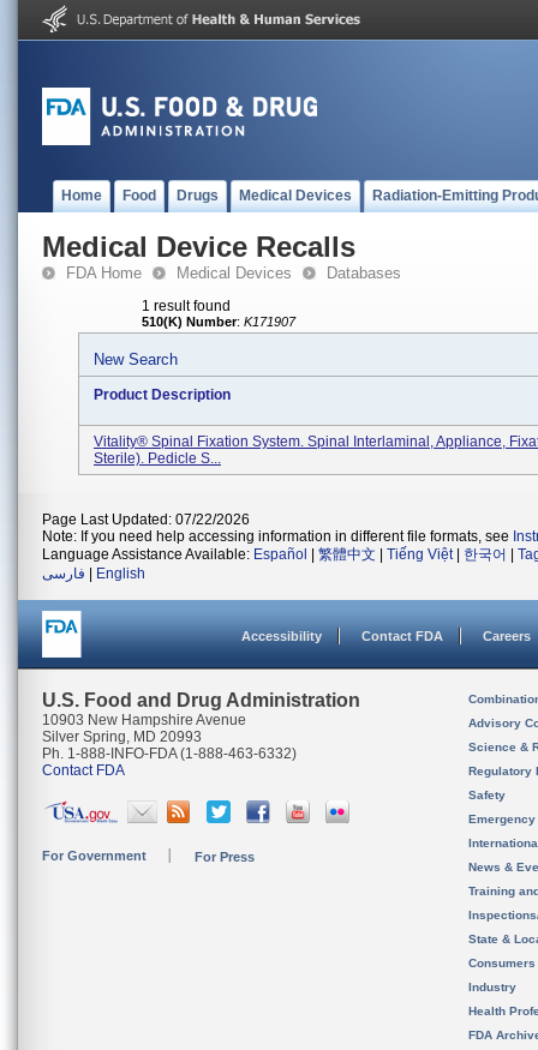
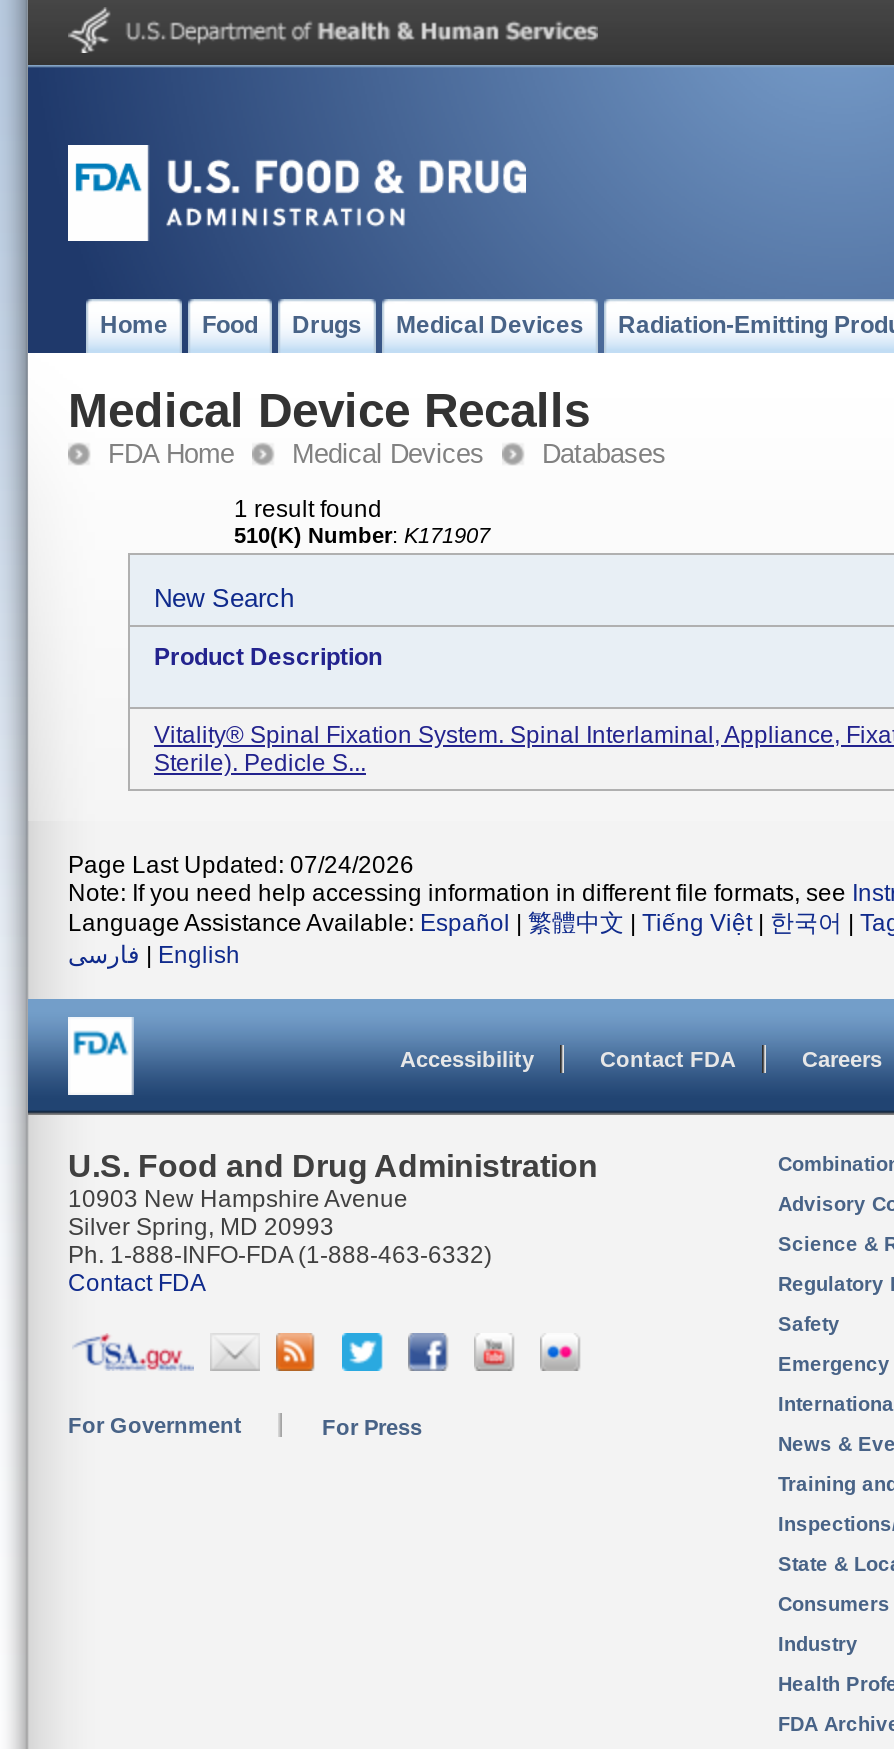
- Page Last Updated: 07/22/2026
+ Page Last Updated: 07/24/2026
